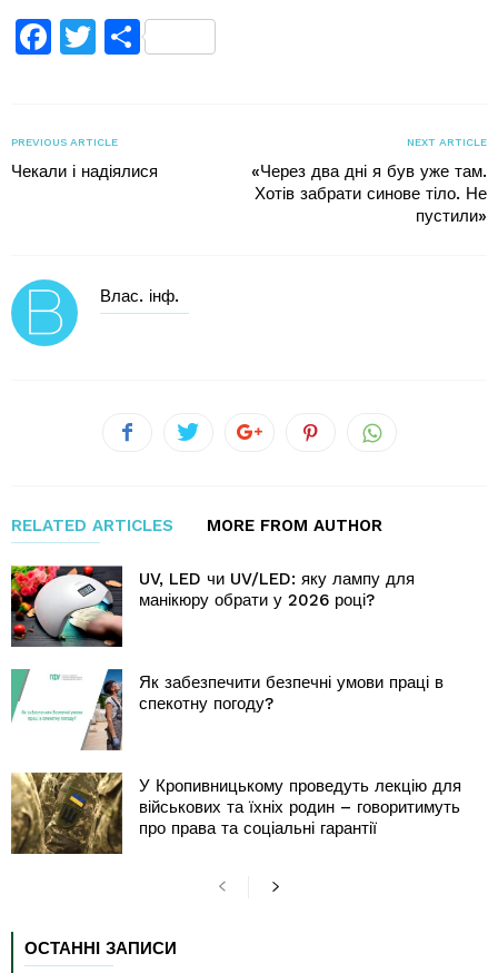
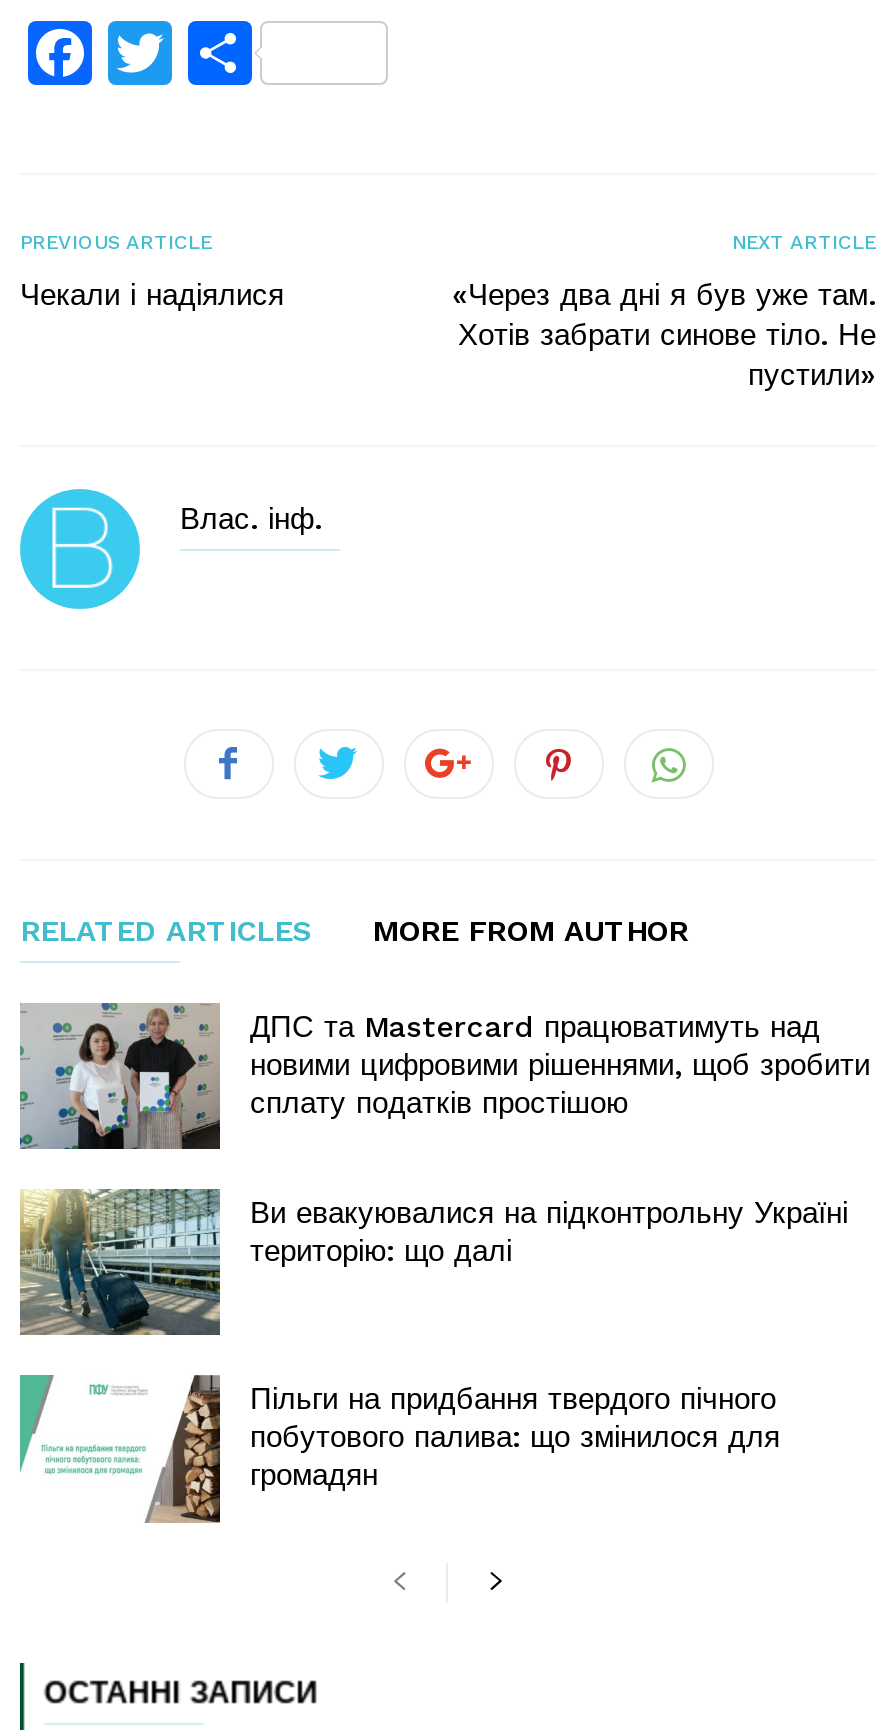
- [image]
- UV, LED чи UV/LED: яку лампу для
- манікюру обрати у 2026 році?
+ [image]
+ ДПС та Mastercard працюватимуть над
+ новими цифровими рішеннями, щоб зробити
+ сплату податків простішою

- [image]
- Як забезпечити безпечні умови праці в
- спекотну погоду?
+ [image]
+ Ви евакуювалися на підконтрольну Україні
+ територію: що далі

- [image]
- У Кропивницькому проведуть лекцію для
- військових та їхніх родин – говоритимуть
- про права та соціальні гарантії
+ [image]
+ Пільги на придбання твердого пічного
+ побутового палива: що змінилося для
+ громадян
